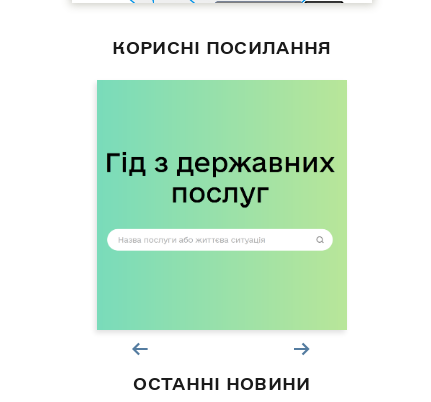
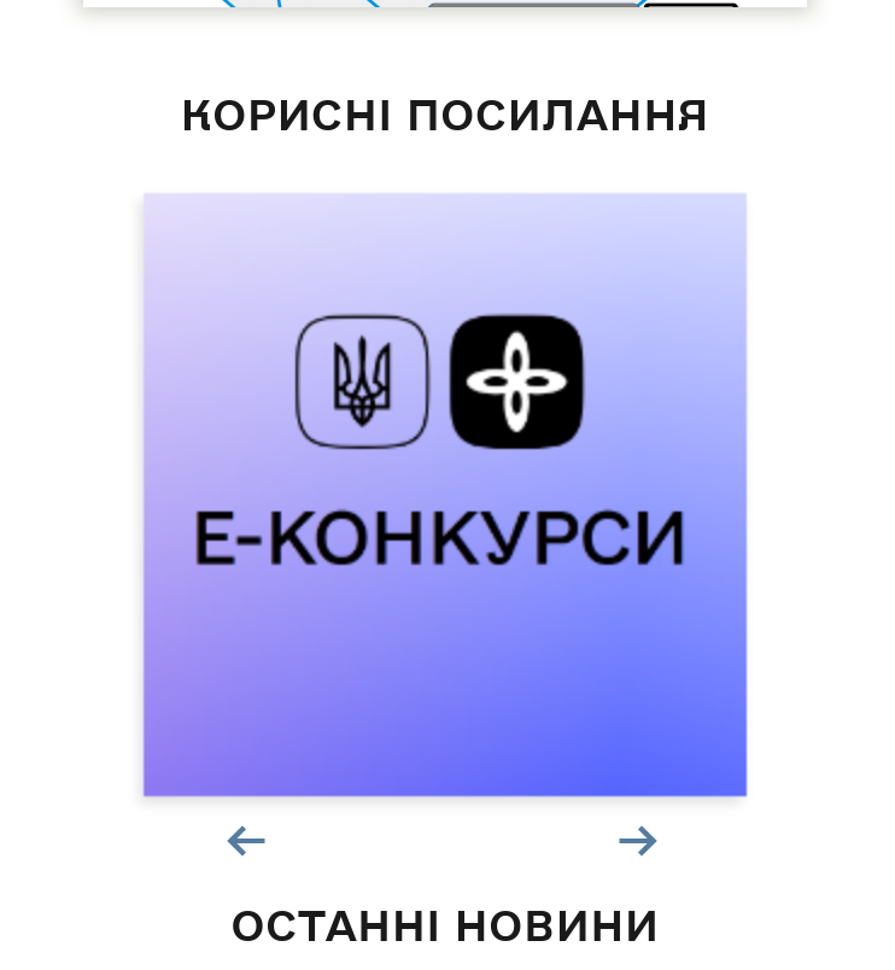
- [image]
+ [image]
